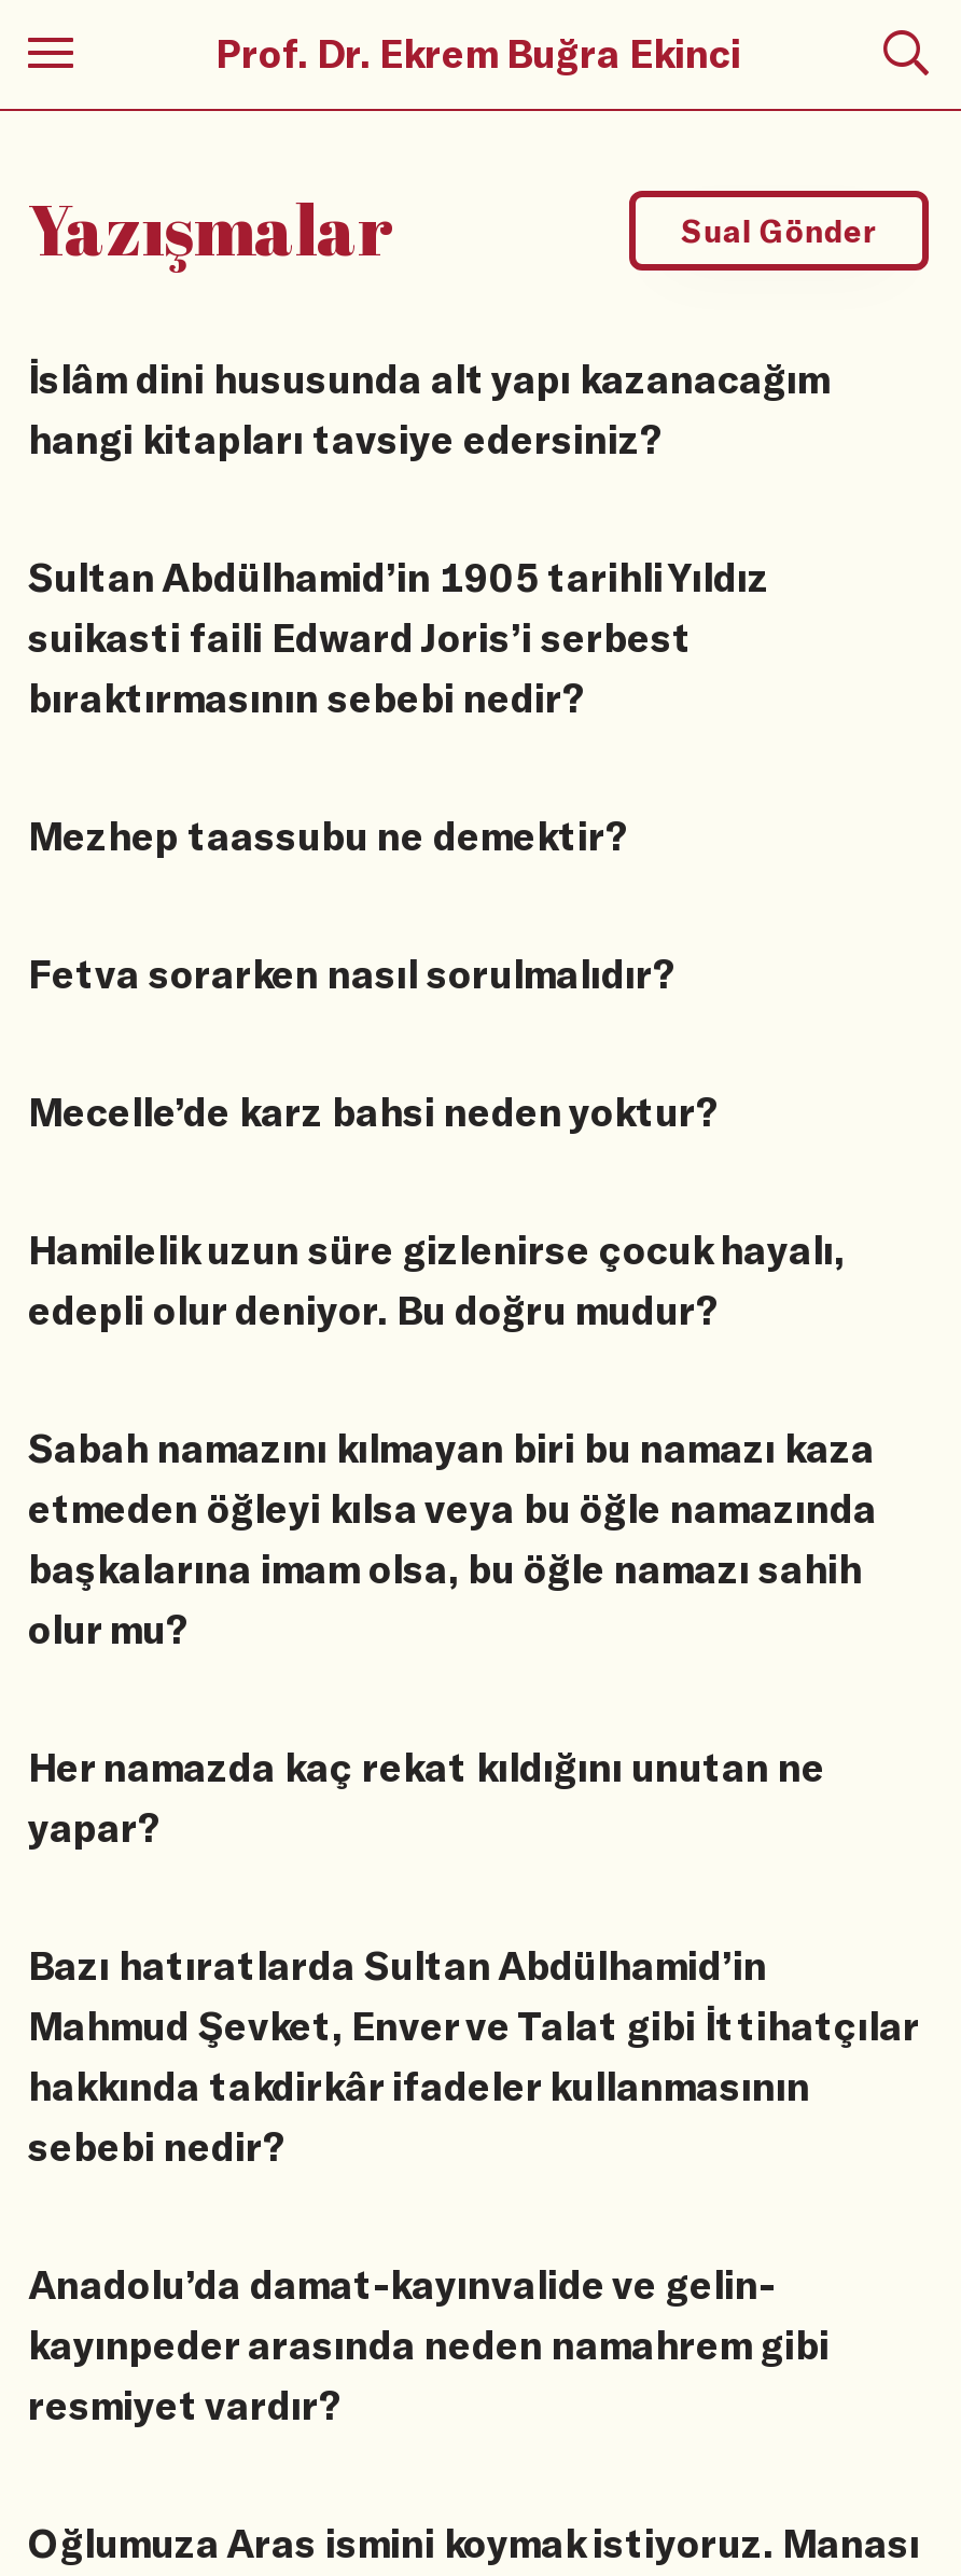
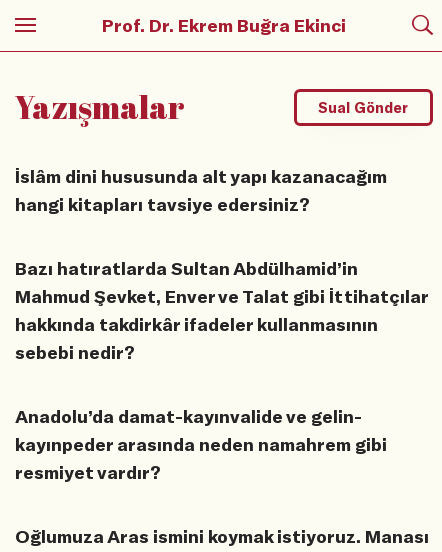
- Sultan Abdülhamid’in 1905 tarihli Yıldız
- suikasti faili Edward Joris’i serbest
- bıraktırmasının sebebi nedir?
- Mezhep taassubu ne demektir?
- Fetva sorarken nasıl sorulmalıdır?
- Mecelle’de karz bahsi neden yoktur?
- Hamilelik uzun süre gizlenirse çocuk hayalı,
- edepli olur deniyor. Bu doğru mudur?
- Sabah namazını kılmayan biri bu namazı kaza
- etmeden öğleyi kılsa veya bu öğle namazında
- başkalarına imam olsa, bu öğle namazı sahih
- olur mu?
- Her namazda kaç rekat kıldığını unutan ne
- yapar?
